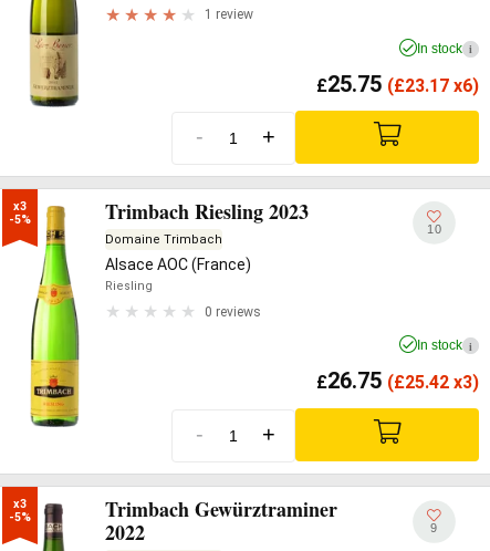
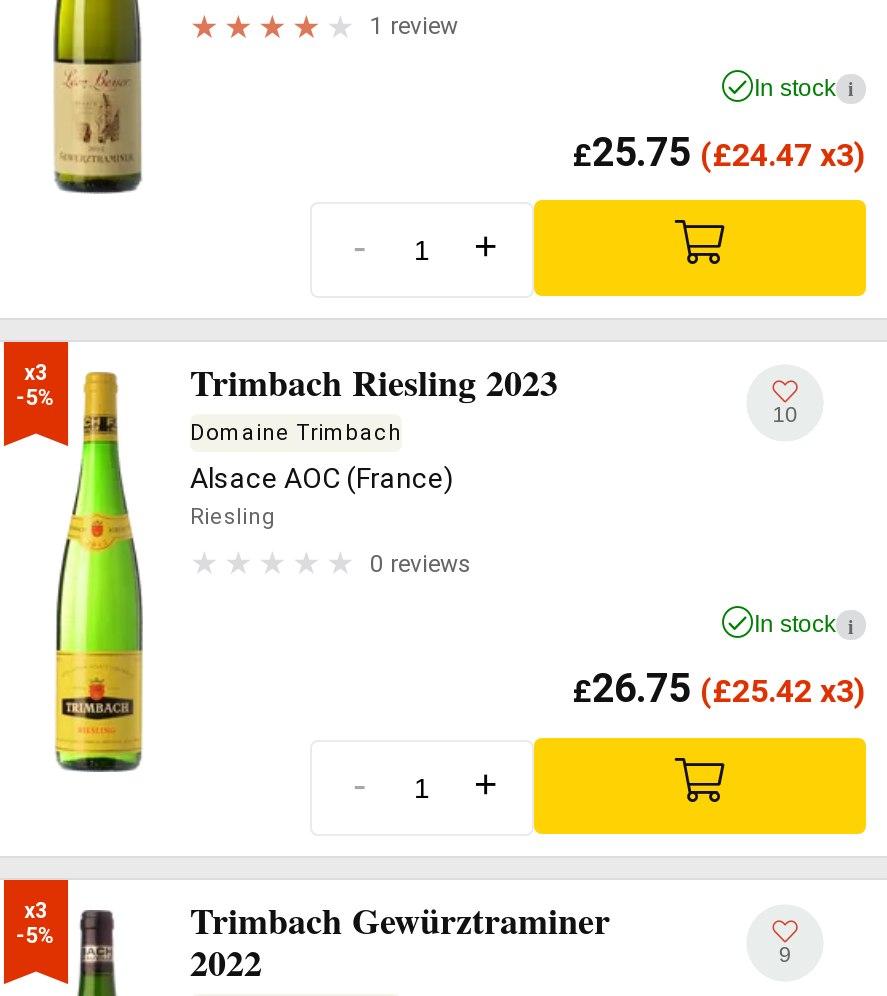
- £25.75 (£23.17 x6)
+ £25.75 (£24.47 x3)
